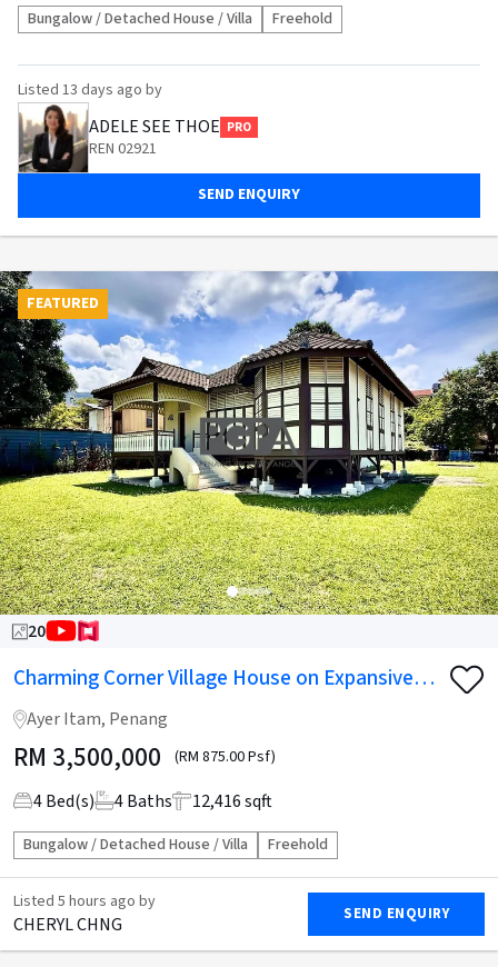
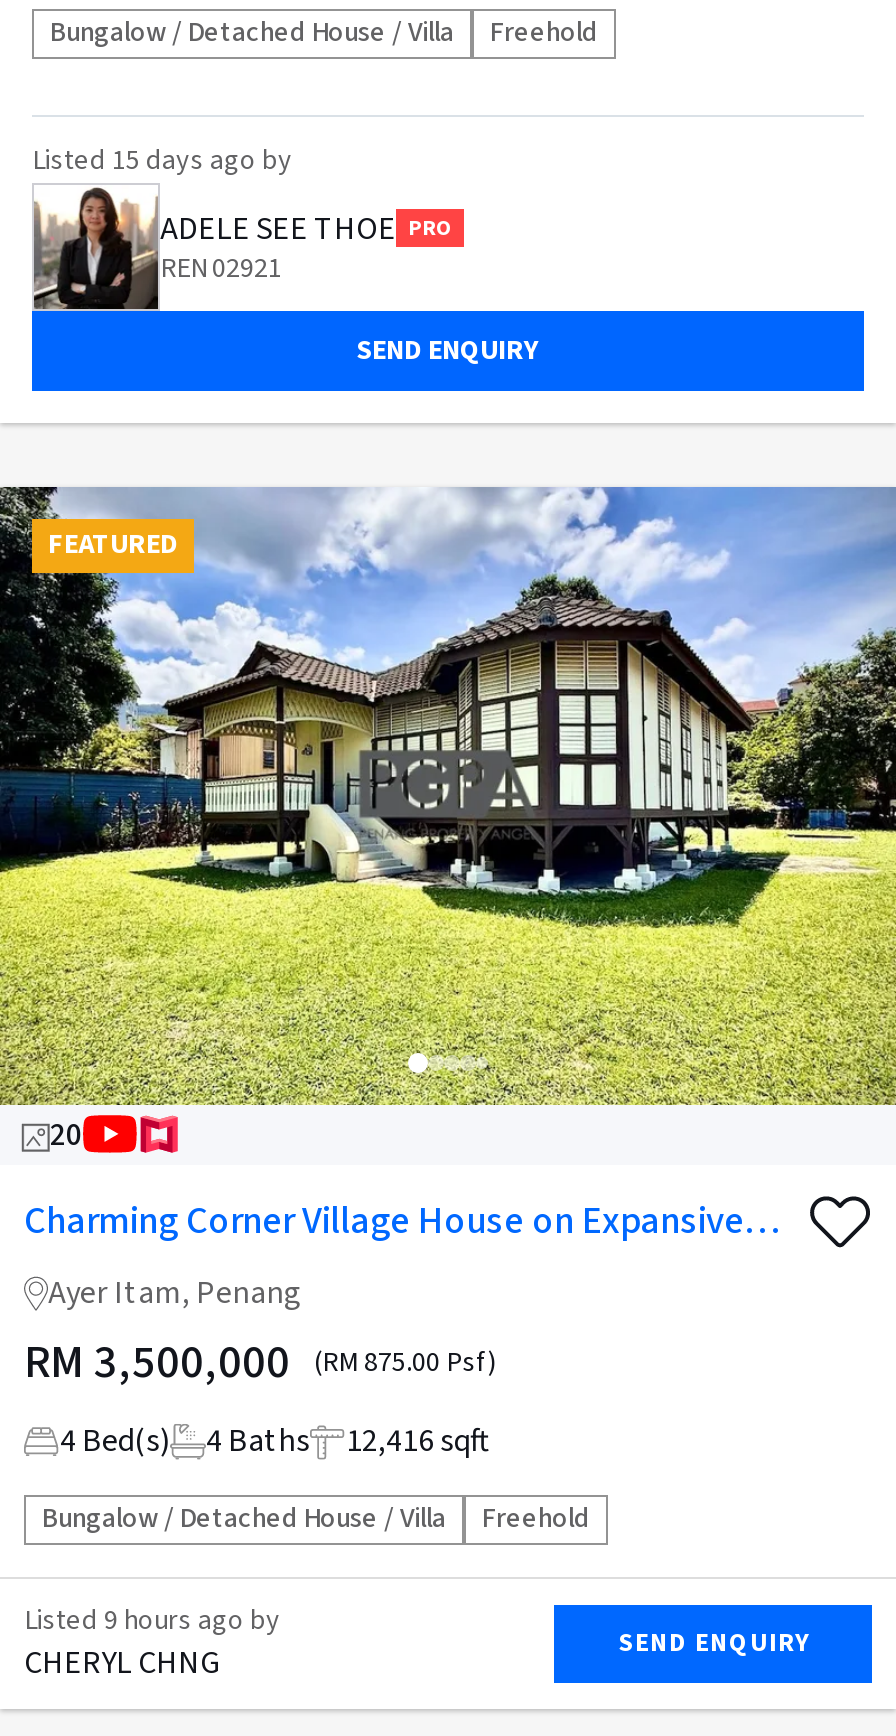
- Listed 13 days ago by
+ Listed 15 days ago by

- Listed 5 hours ago by
+ Listed 9 hours ago by
